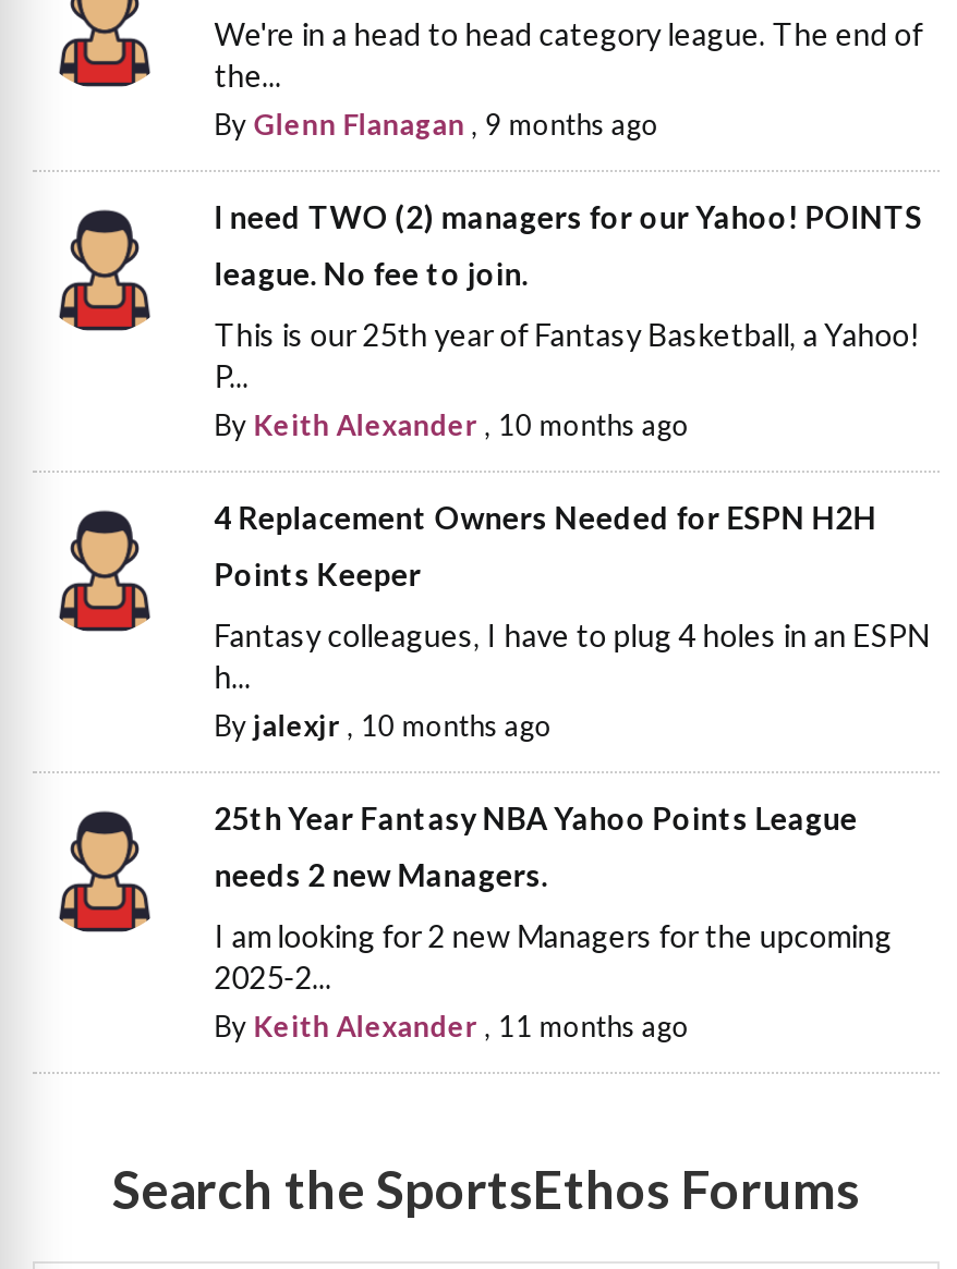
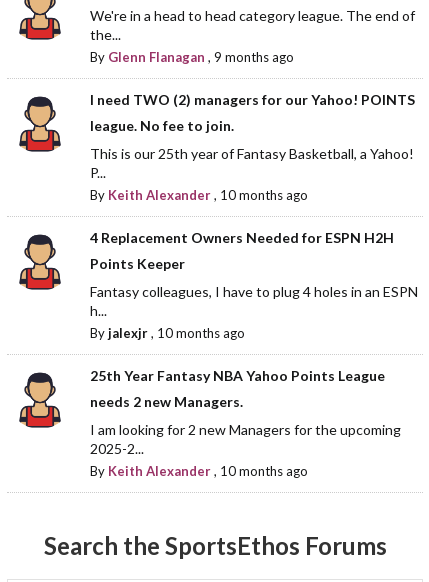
- By Keith Alexander, 11 months ago
+ By Keith Alexander, 10 months ago
